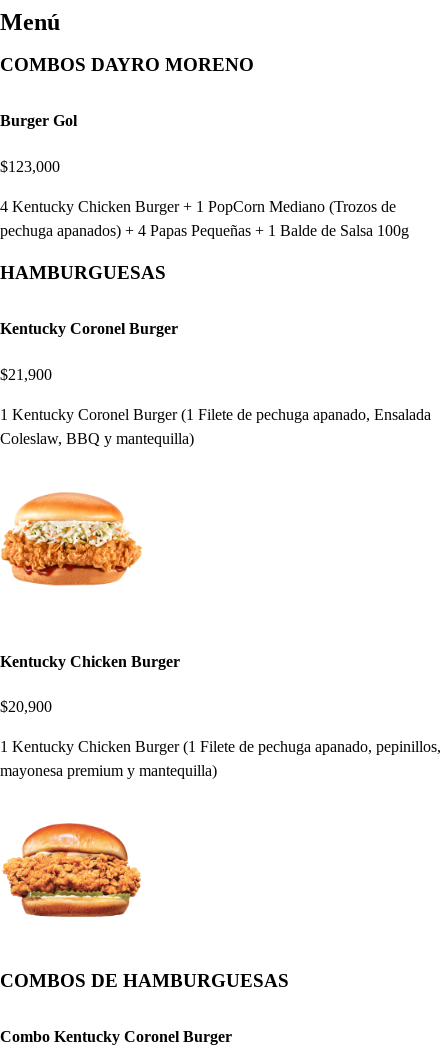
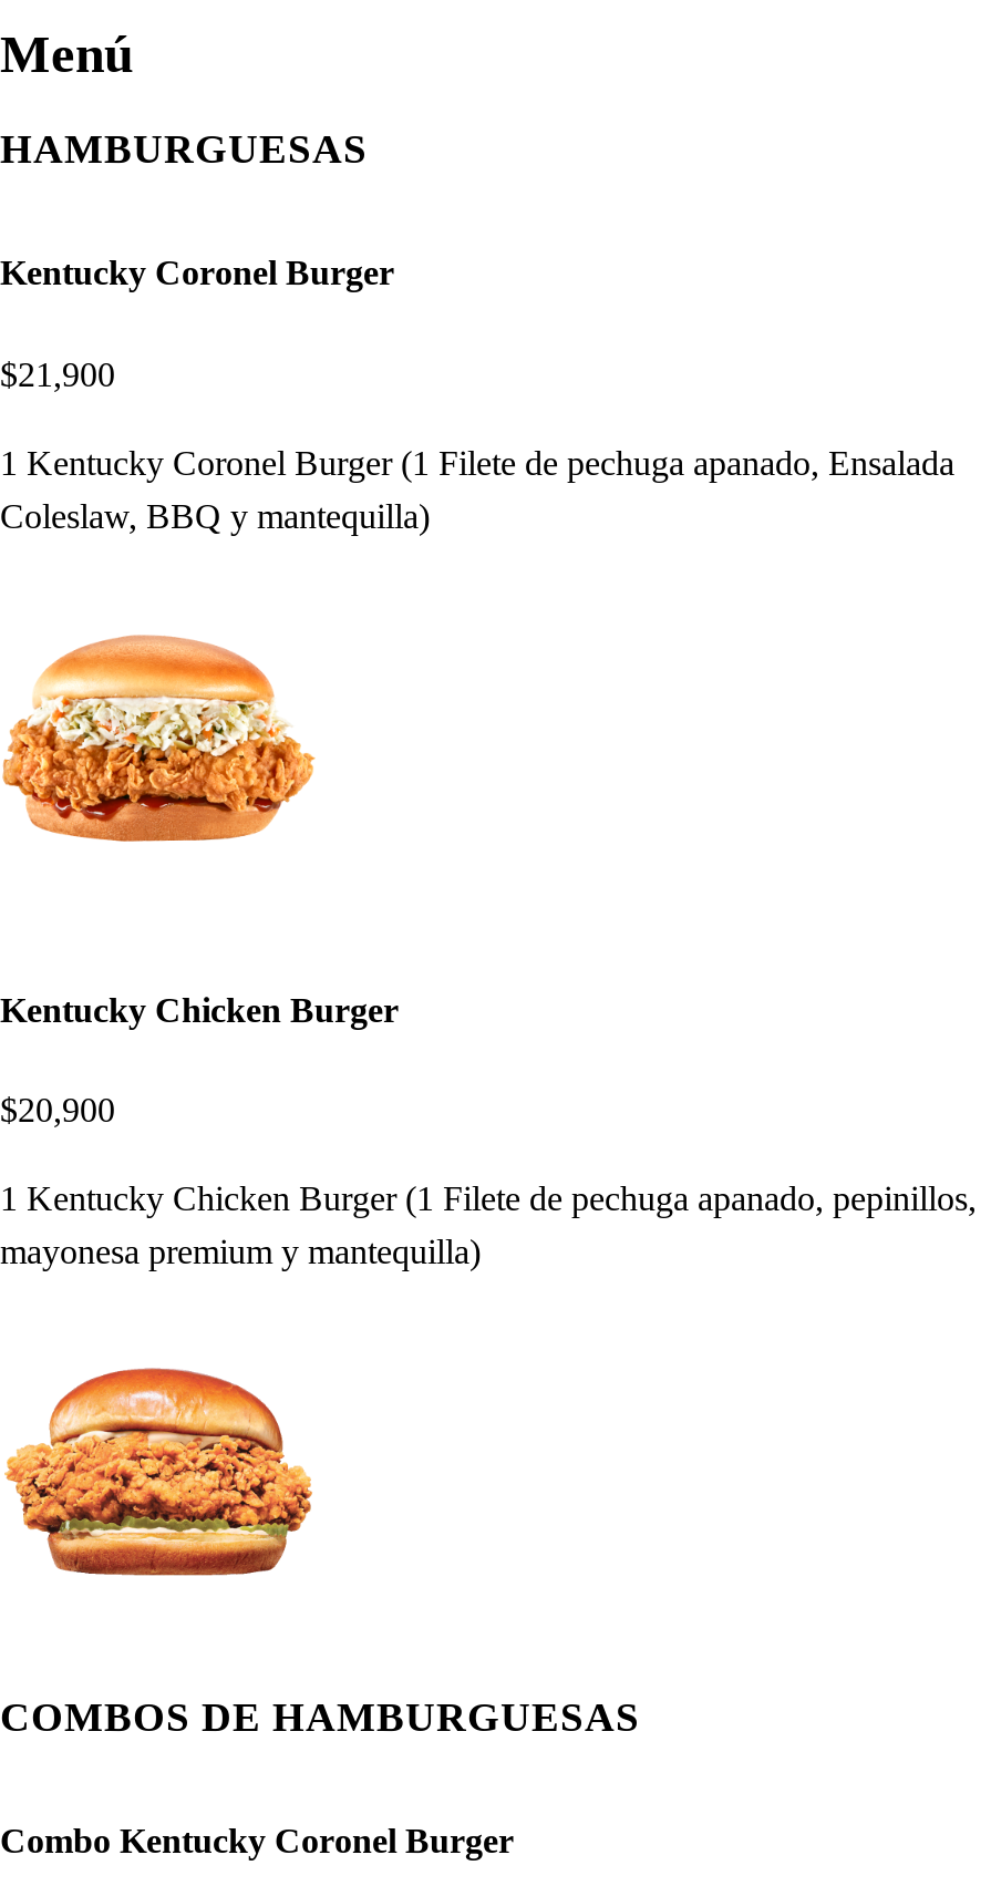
- COMBOS DAYRO MORENO
- Burger Gol
- $123,000
- 4 Kentucky Chicken Burger + 1 PopCorn Mediano (Trozos de
- pechuga apanados) + 4 Papas Pequeñas + 1 Balde de Salsa 100g
